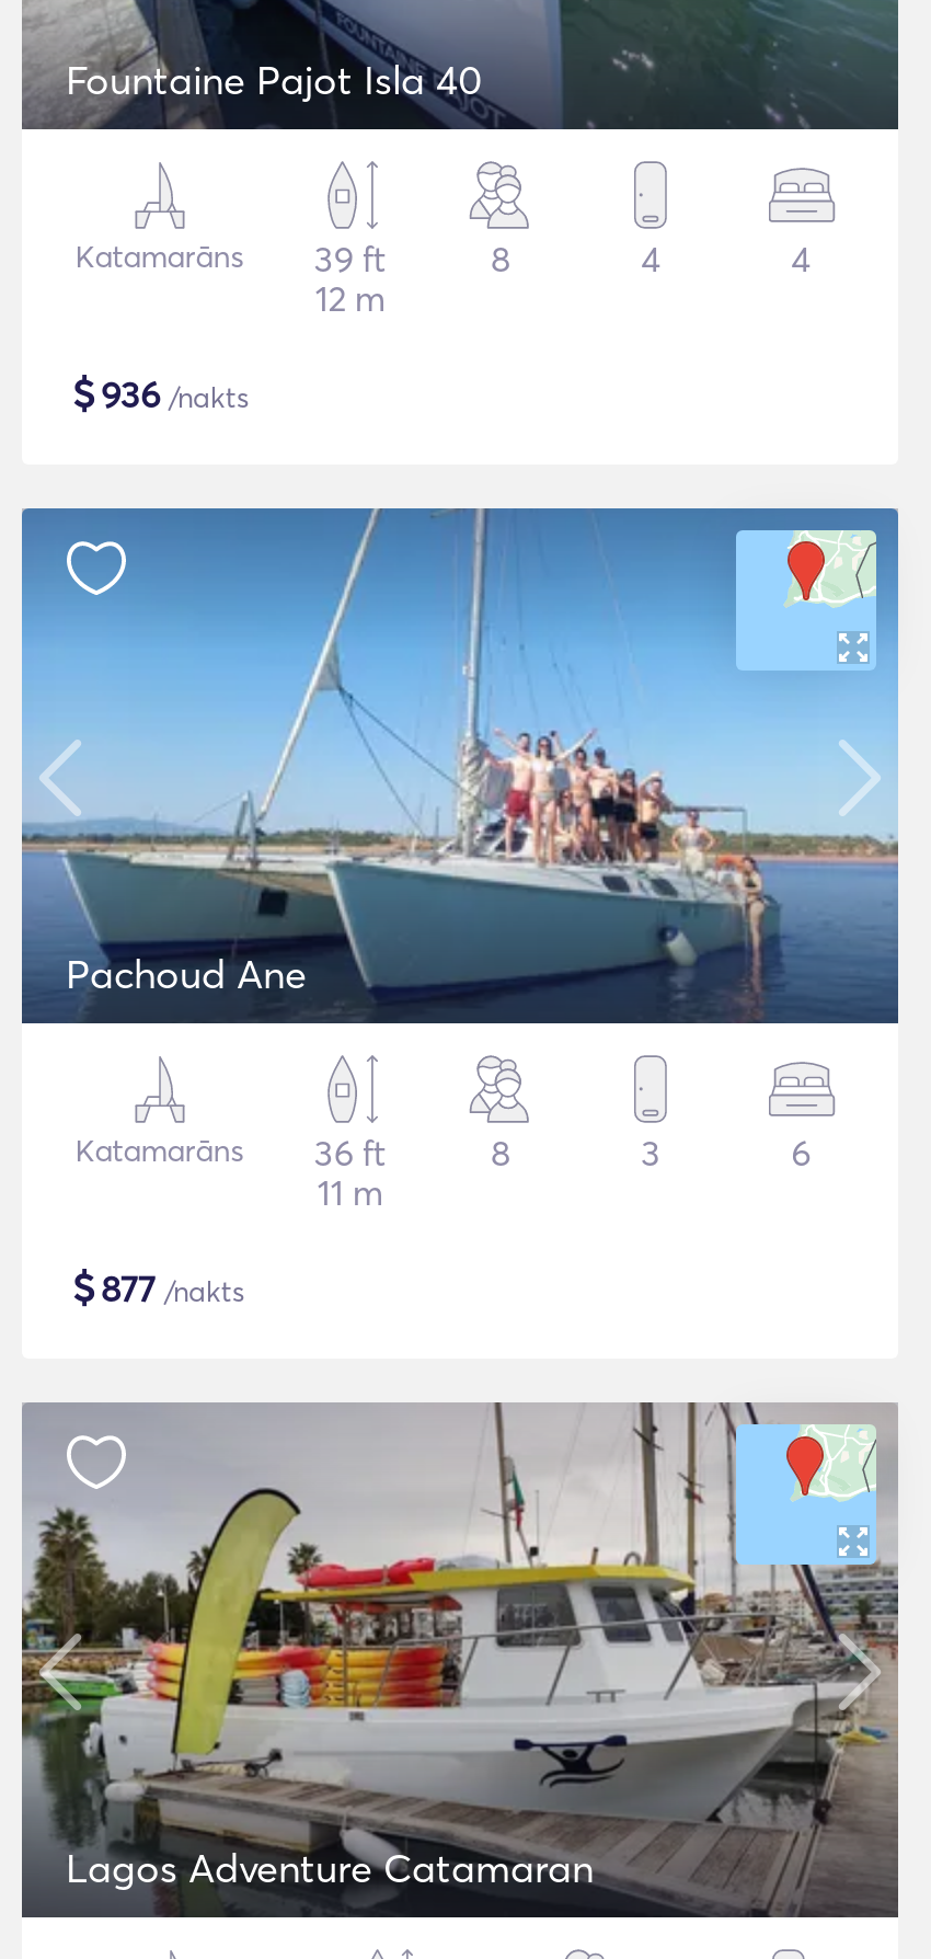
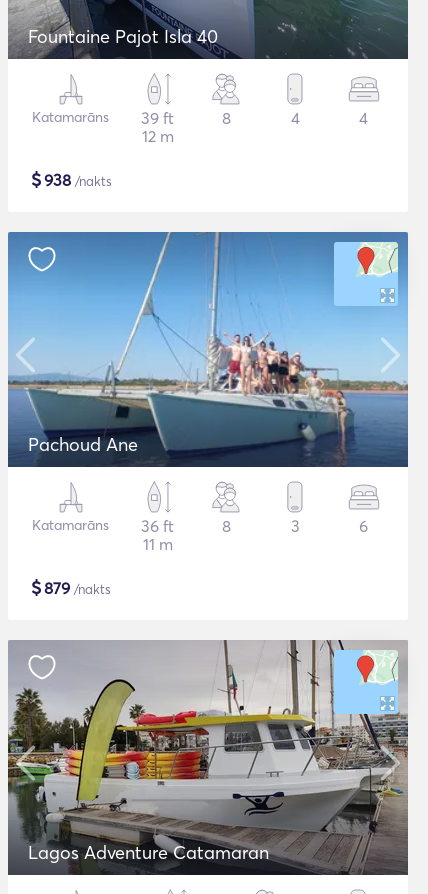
- $936 /nakts
+ $938 /nakts

- $877 /nakts
+ $879 /nakts
